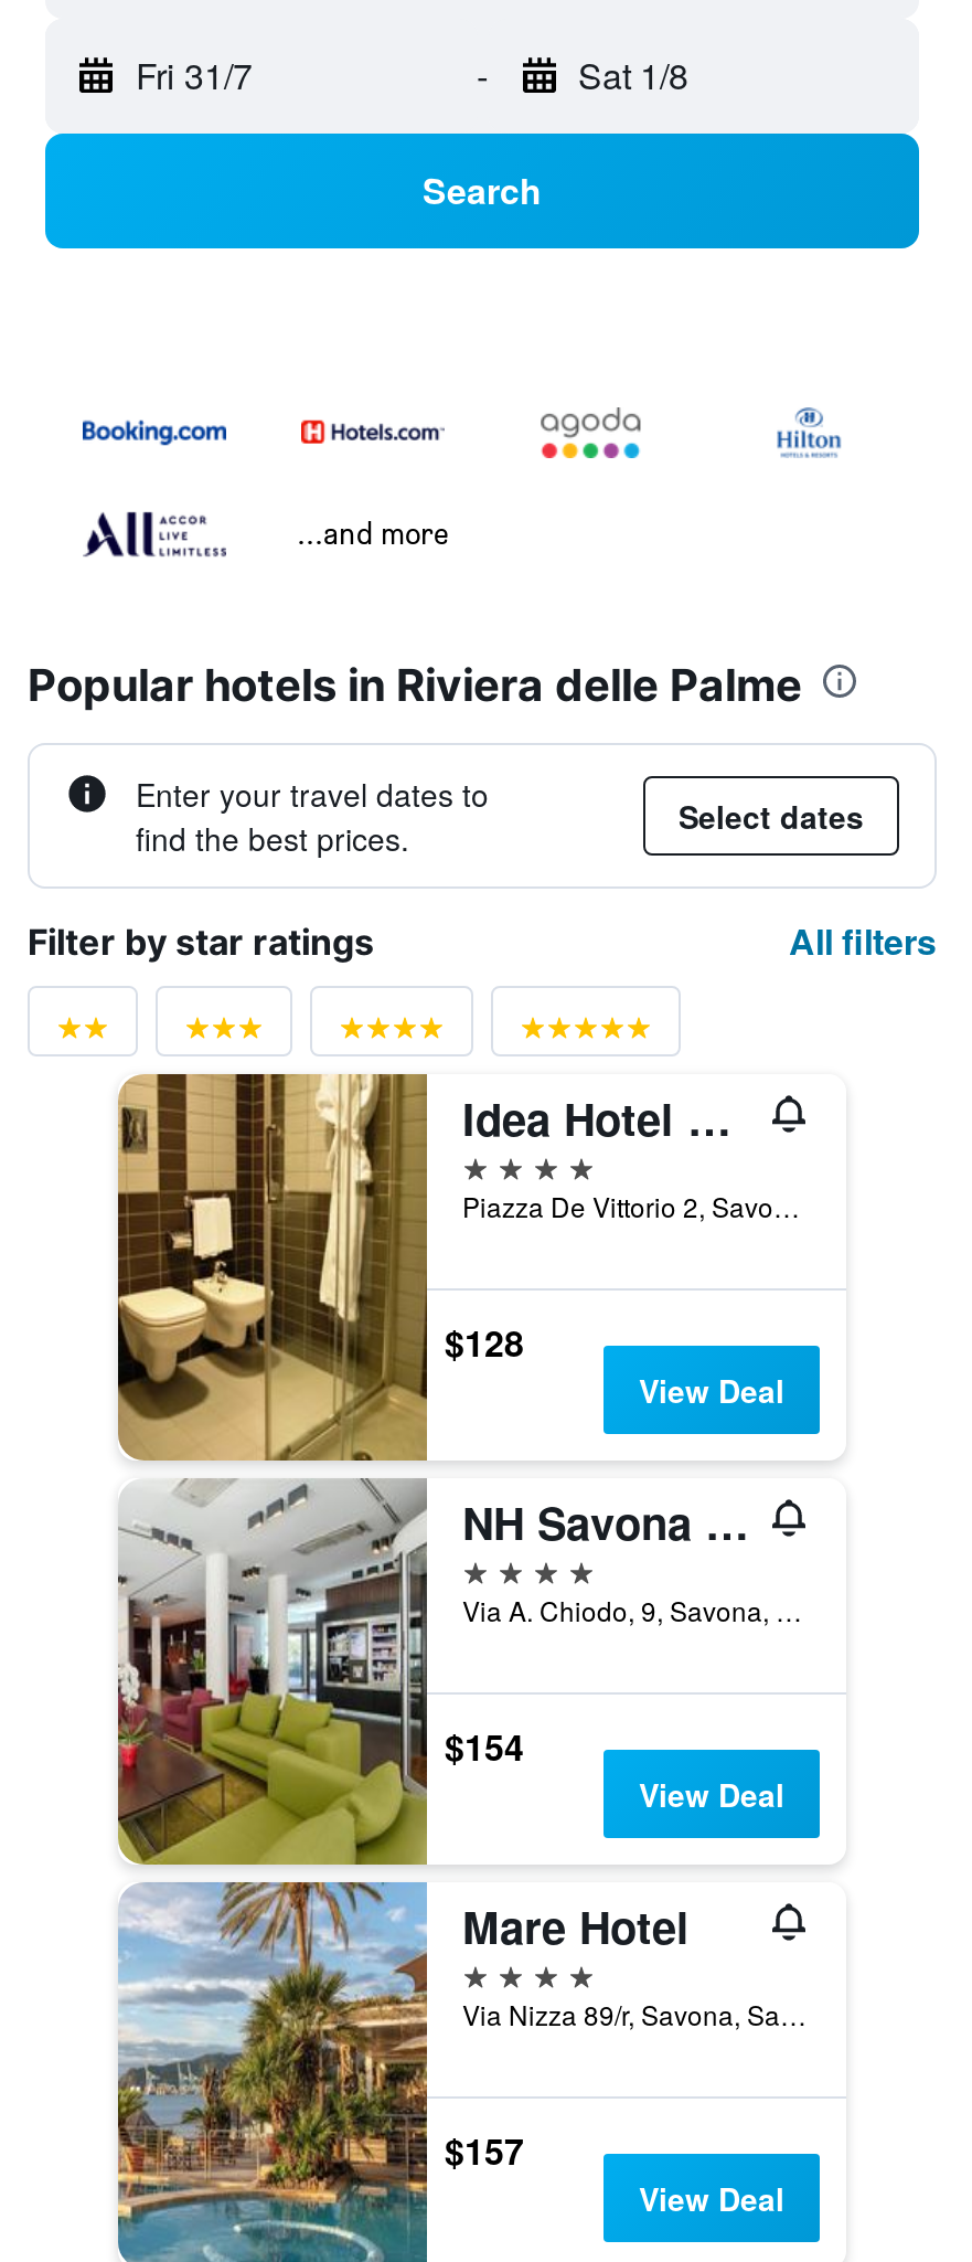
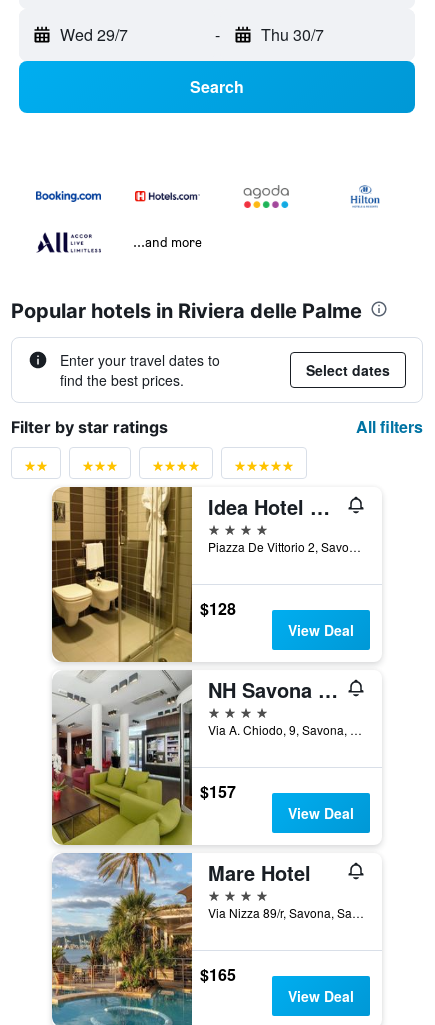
- Fri 31/7
+ Wed 29/7

- Sat 1/8
+ Thu 30/7

- $154
+ $157

- $157
+ $165
